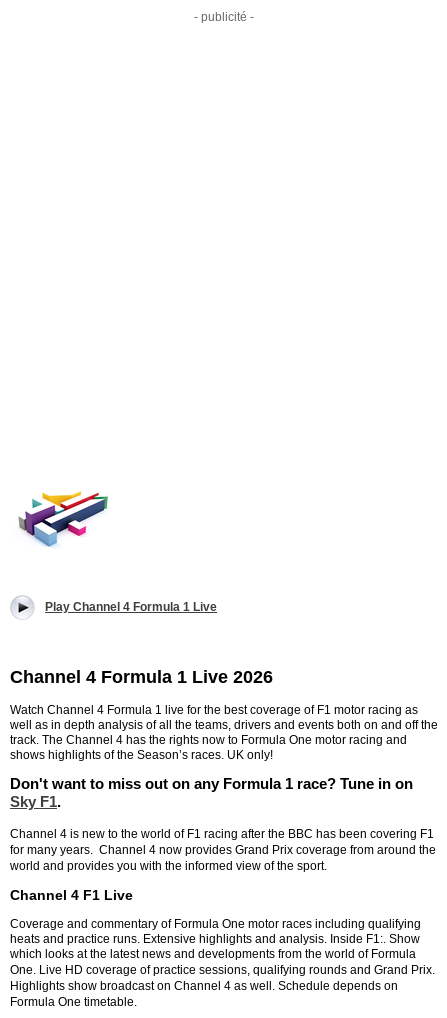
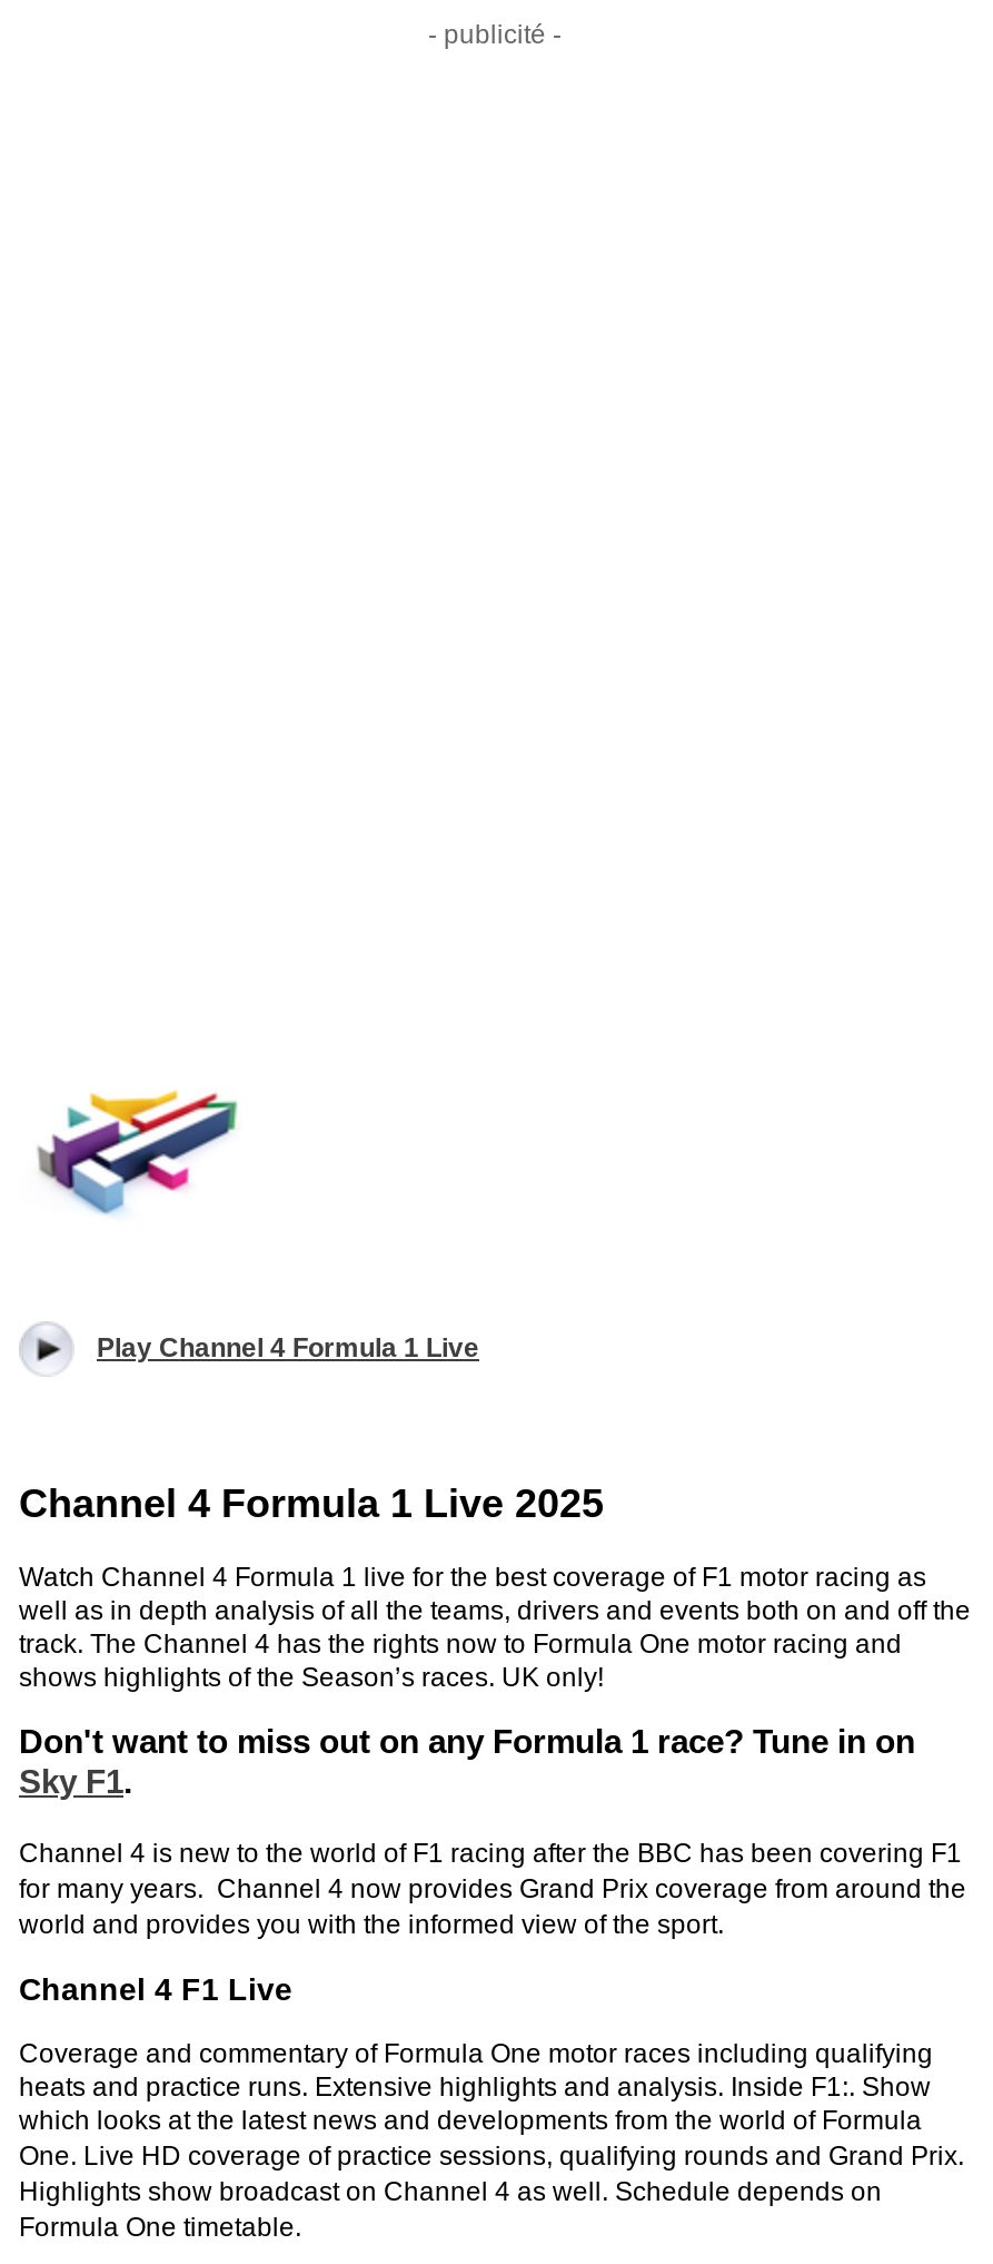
- Channel 4 Formula 1 Live 2026
+ Channel 4 Formula 1 Live 2025
